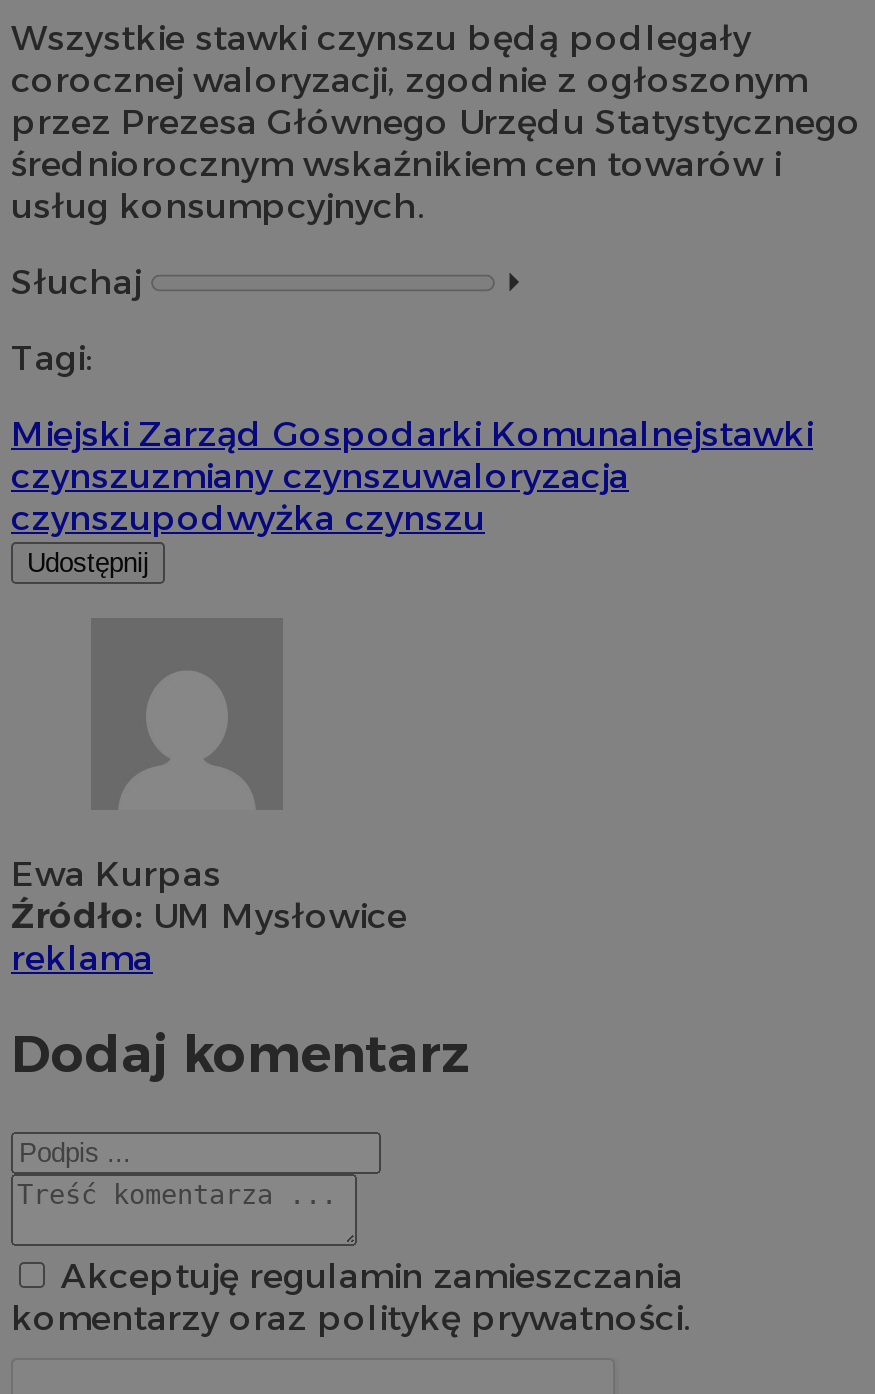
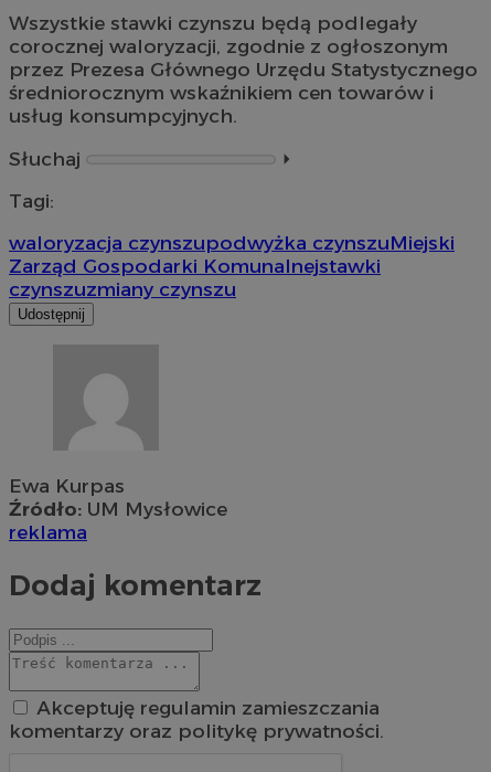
- Miejski Zarząd Gospodarki Komunalnejstawki
- czynszuzmiany czynszuwaloryzacja
- czynszupodwyżka czynszu
+ waloryzacja czynszupodwyżka czynszuMiejski
+ Zarząd Gospodarki Komunalnejstawki
+ czynszuzmiany czynszu
